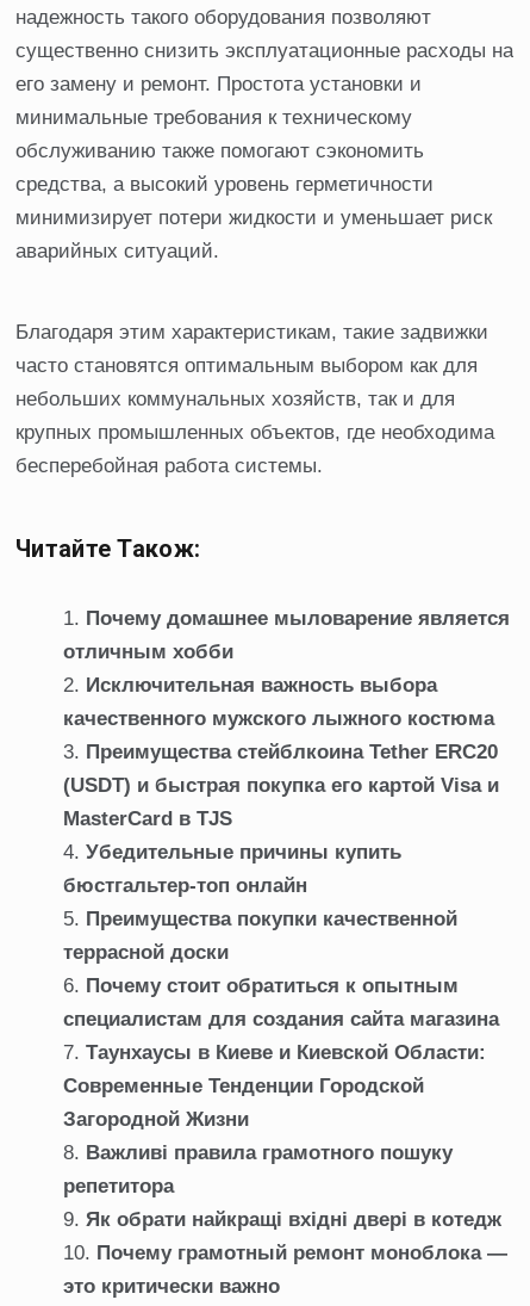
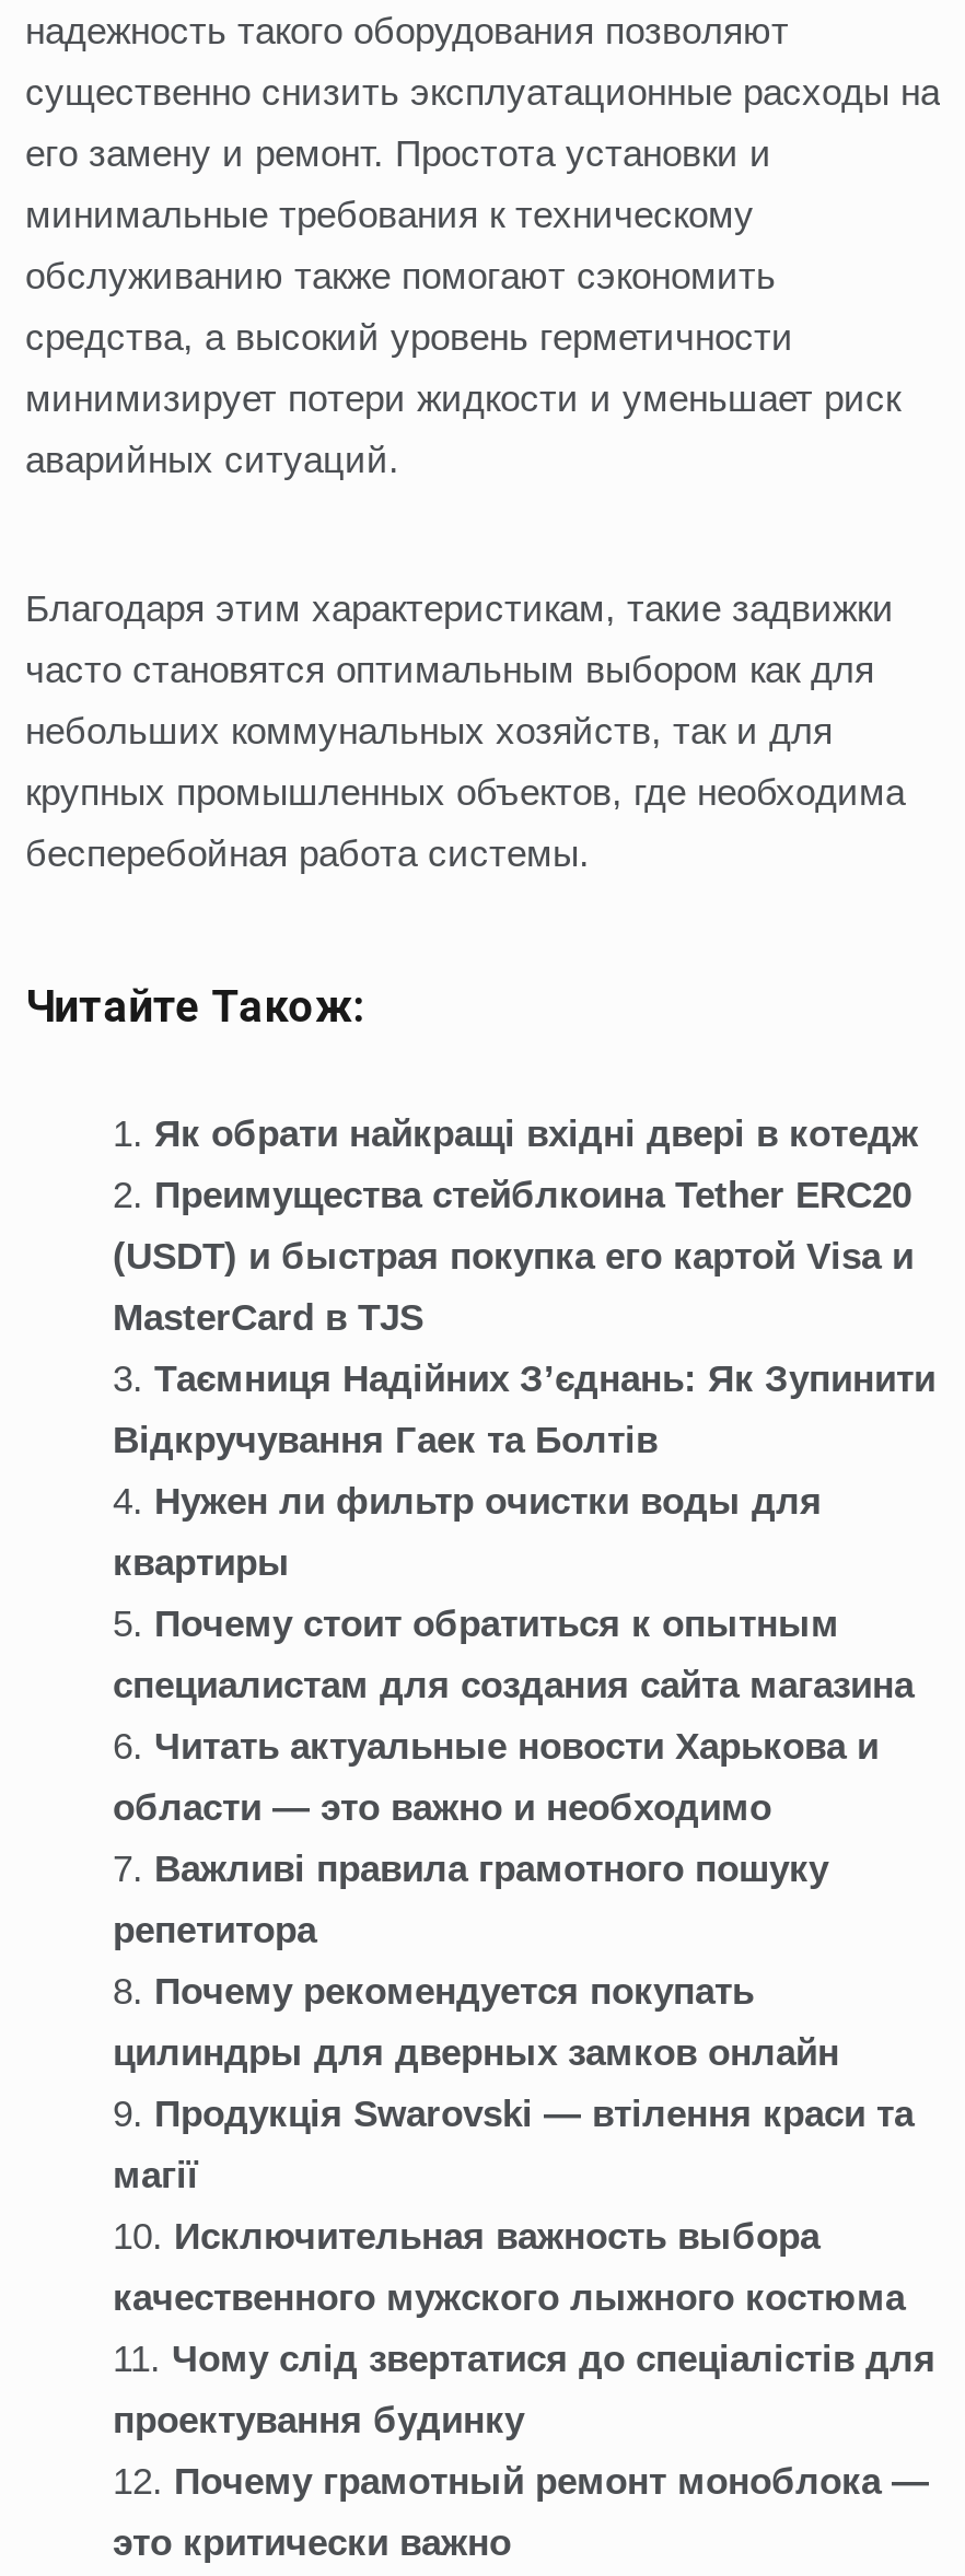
- Почему домашнее мыловарение является
- отличным хобби

moved down: Исключительная важность выбора | качественного мужского лыжного костюма

moved up: Преимущества стейблкоина Tether ERC20 | (USDT) и быстрая покупка его картой Visa и | MasterCard в TJS

- Убедительные причины купить
+ Таємниця Надійних З’єднань: Як Зупинити

- бюстгальтер-топ онлайн
+ Відкручування Гаек та Болтів

- Преимущества покупки качественной
+ Нужен ли фильтр очистки воды для

- террасной доски
+ квартиры

moved up: Почему стоит обратиться к опытным | специалистам для создания сайта магазина

- Таунхаусы в Киеве и Киевской Области:
- Современные Тенденции Городской
- Загородной Жизни
+ Читать актуальные новости Харькова и
+ области — это важно и необходимо

moved up: Важливі правила грамотного пошуку | репетитора

+ Почему рекомендуется покупать
+ цилиндры для дверных замков онлайн
+ Продукція Swarovski — втілення краси та
+ магії
+ Чому слід звертатися до спеціалістів для
+ проектування будинку

moved up: Як обрати найкращі вхідні двері в котедж
